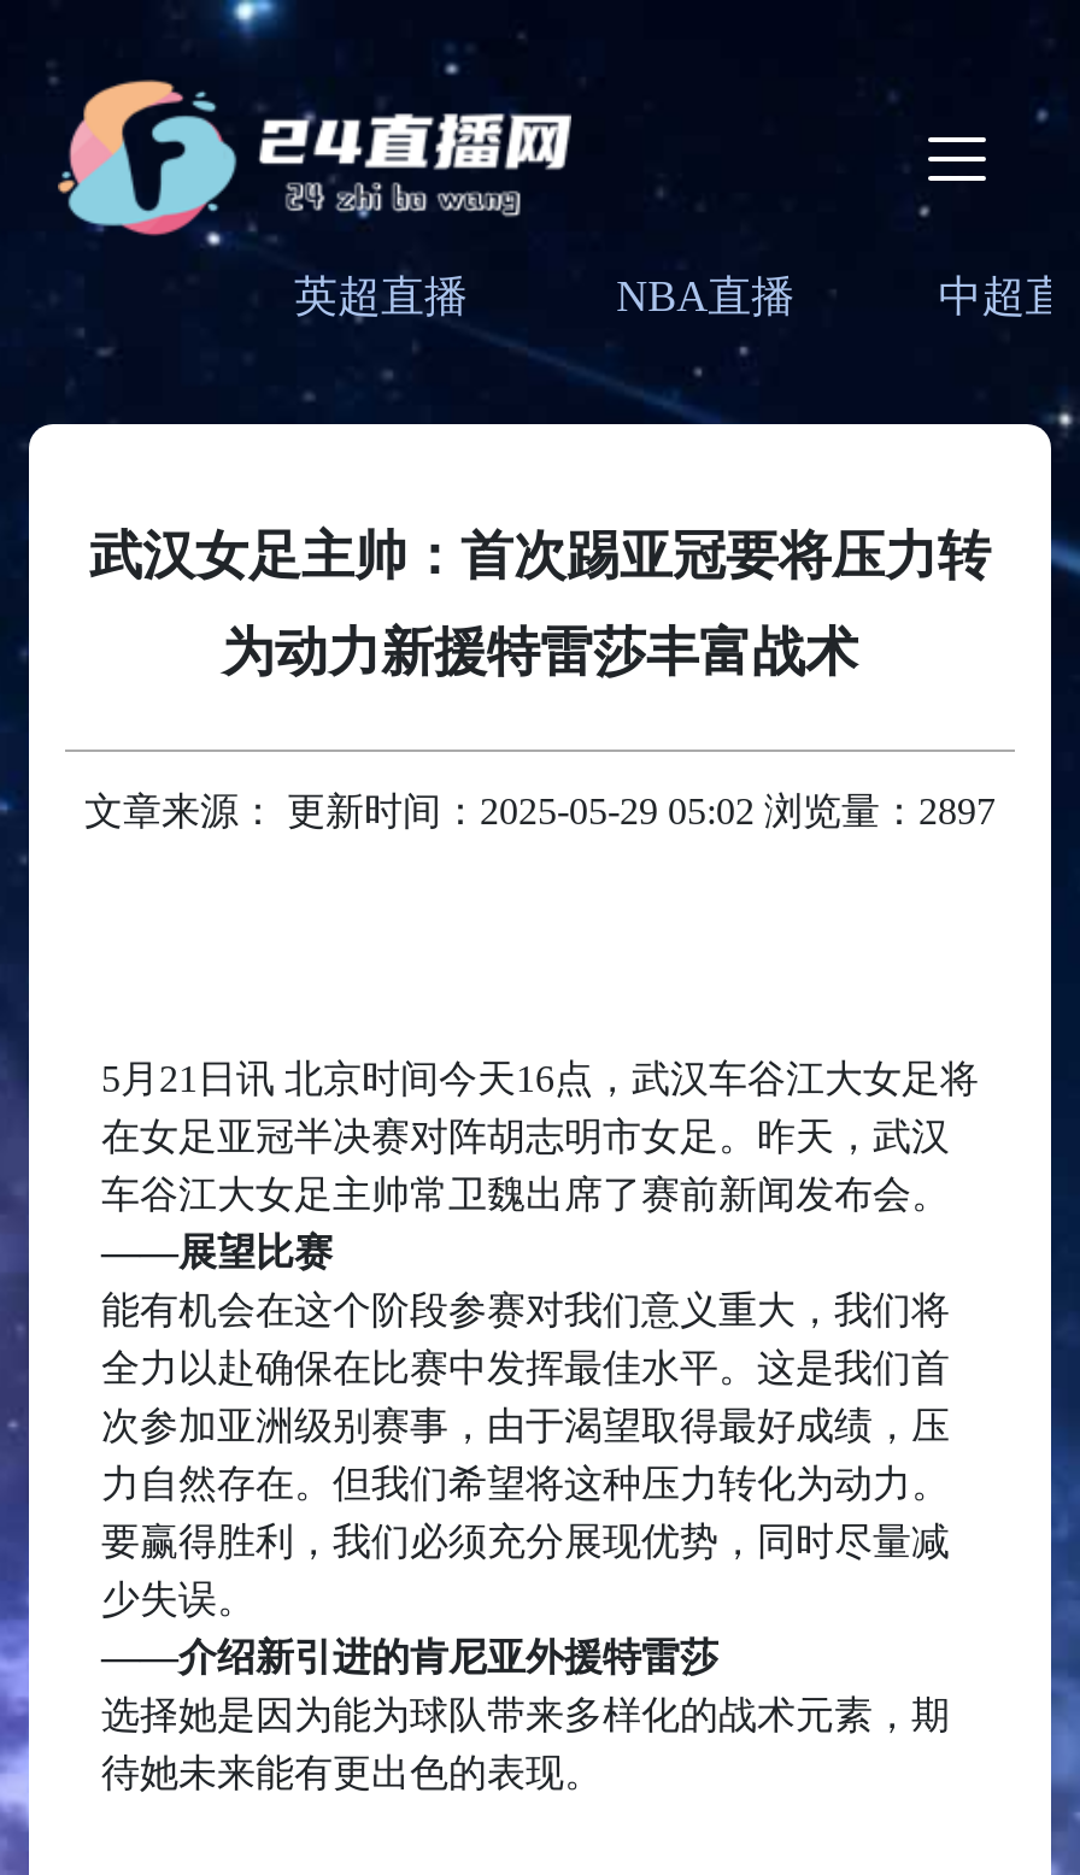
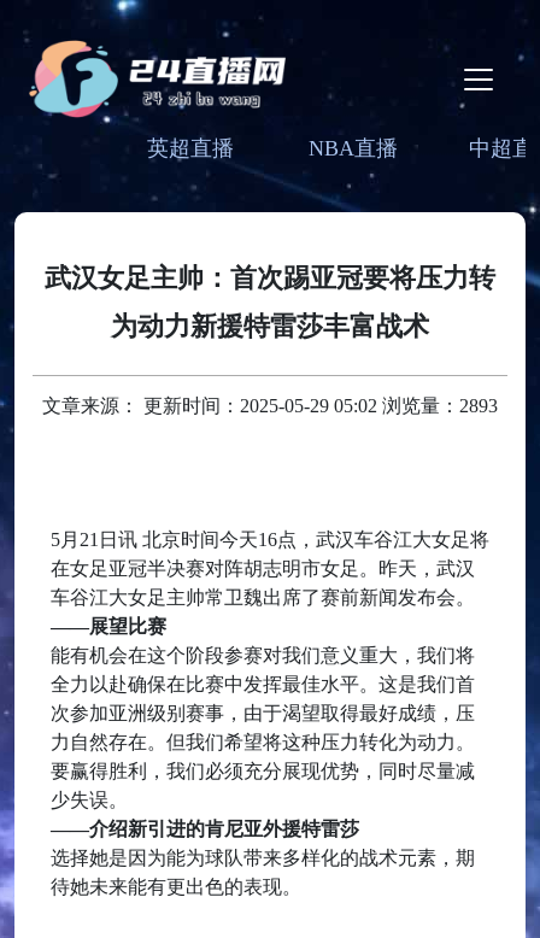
- 文章来源： 更新时间：2025-05-29 05:02 浏览量：2897
+ 文章来源： 更新时间：2025-05-29 05:02 浏览量：2893
